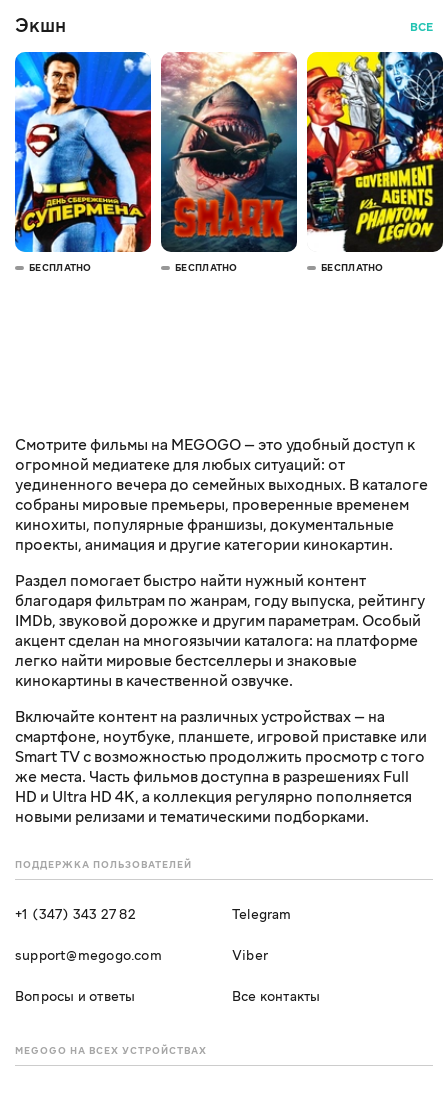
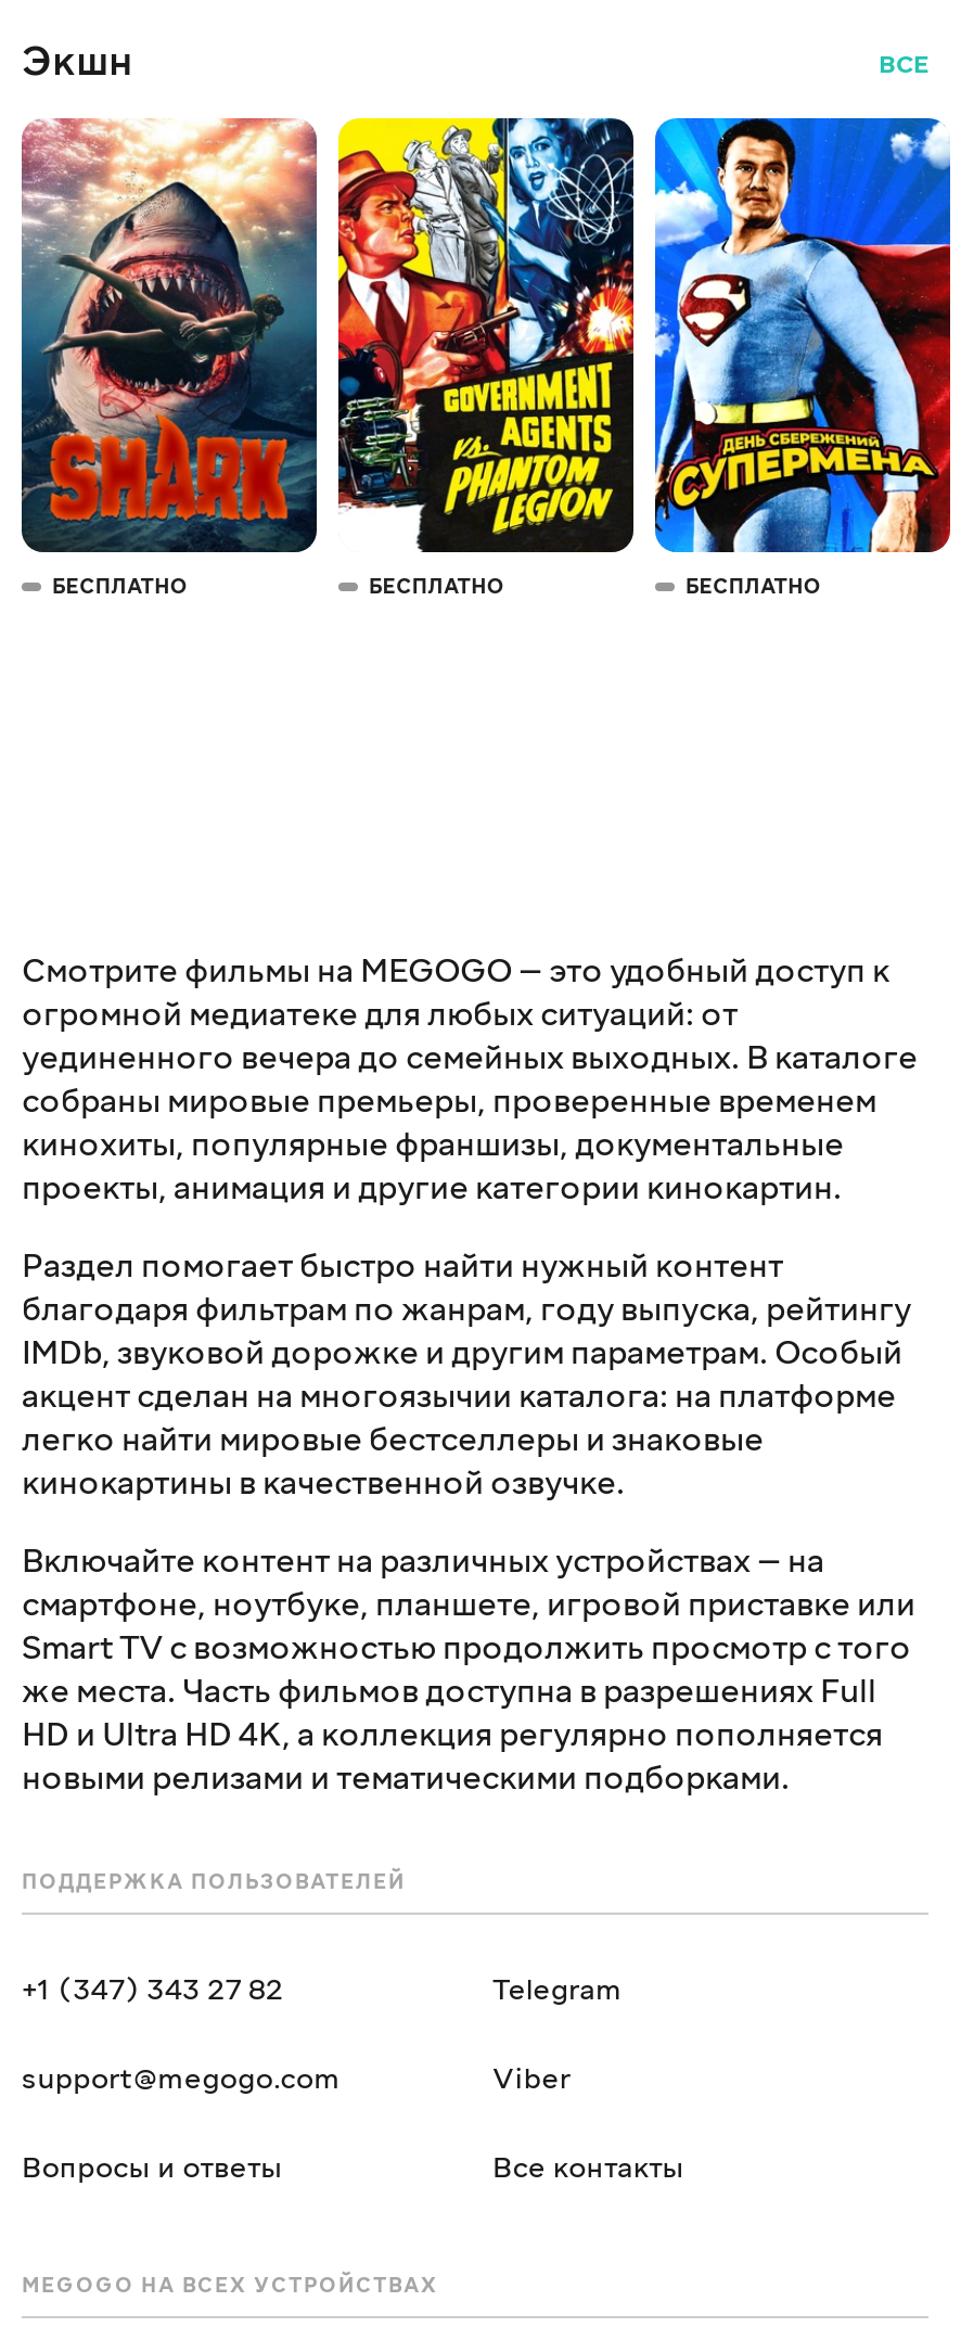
- [image]
+ [image]

- [image]
+ [image]

- [image]
+ [image]
